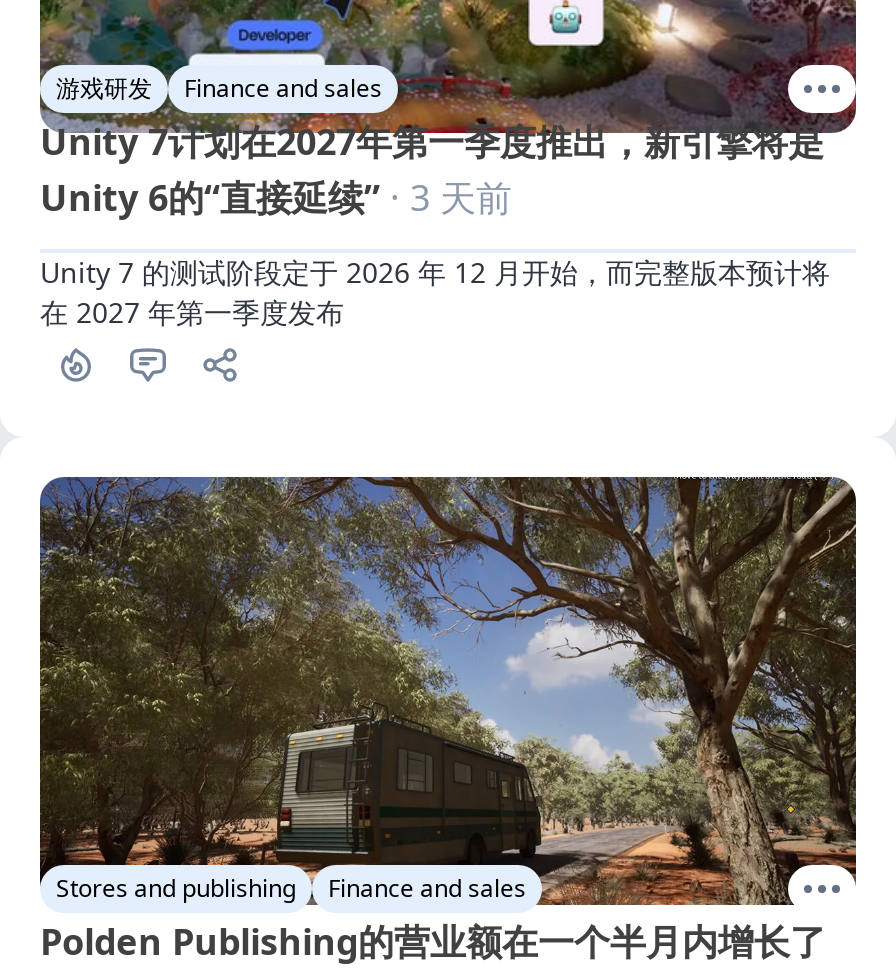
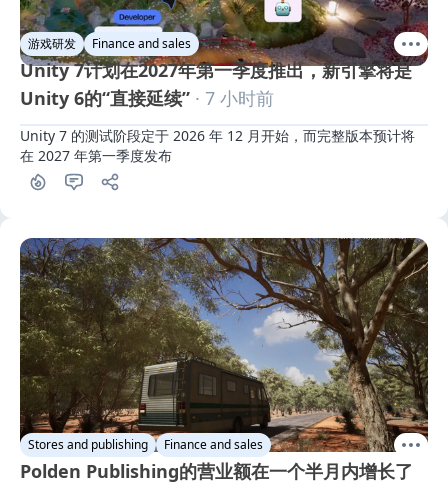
- Unity 6的“直接延续” · 3 天前
+ Unity 6的“直接延续” · 7 小时前
